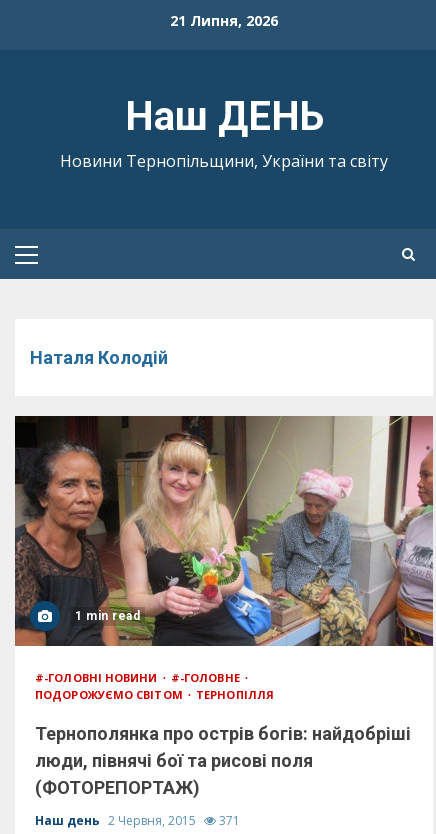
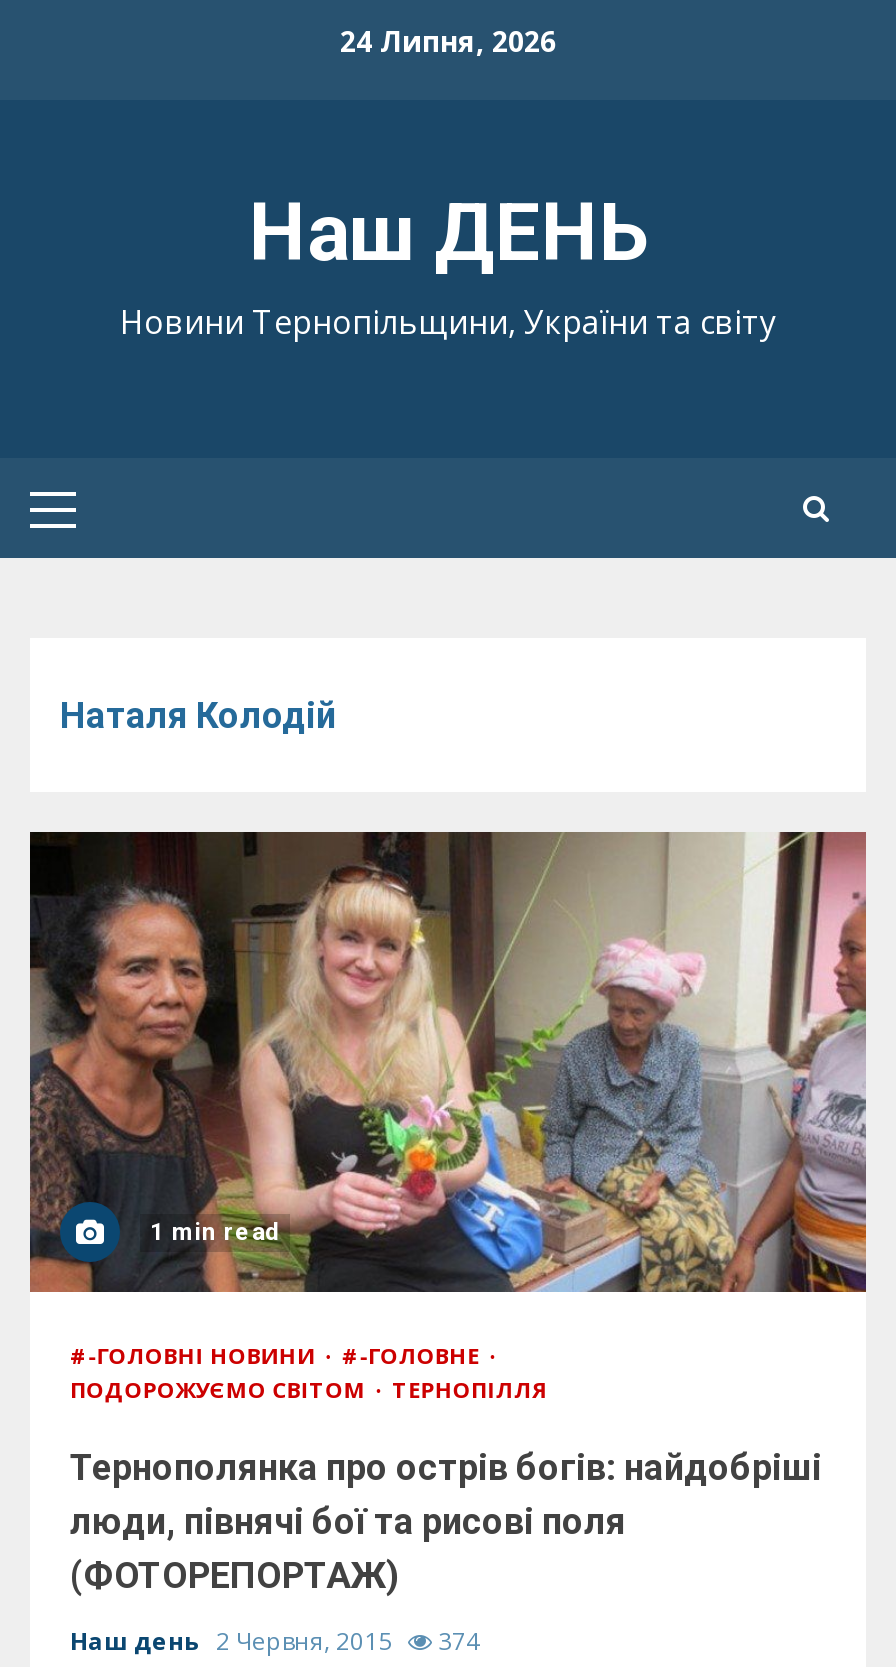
- 21 Липня, 2026
+ 24 Липня, 2026

- Наш день 2 Червня, 2015 371
+ Наш день 2 Червня, 2015 374
